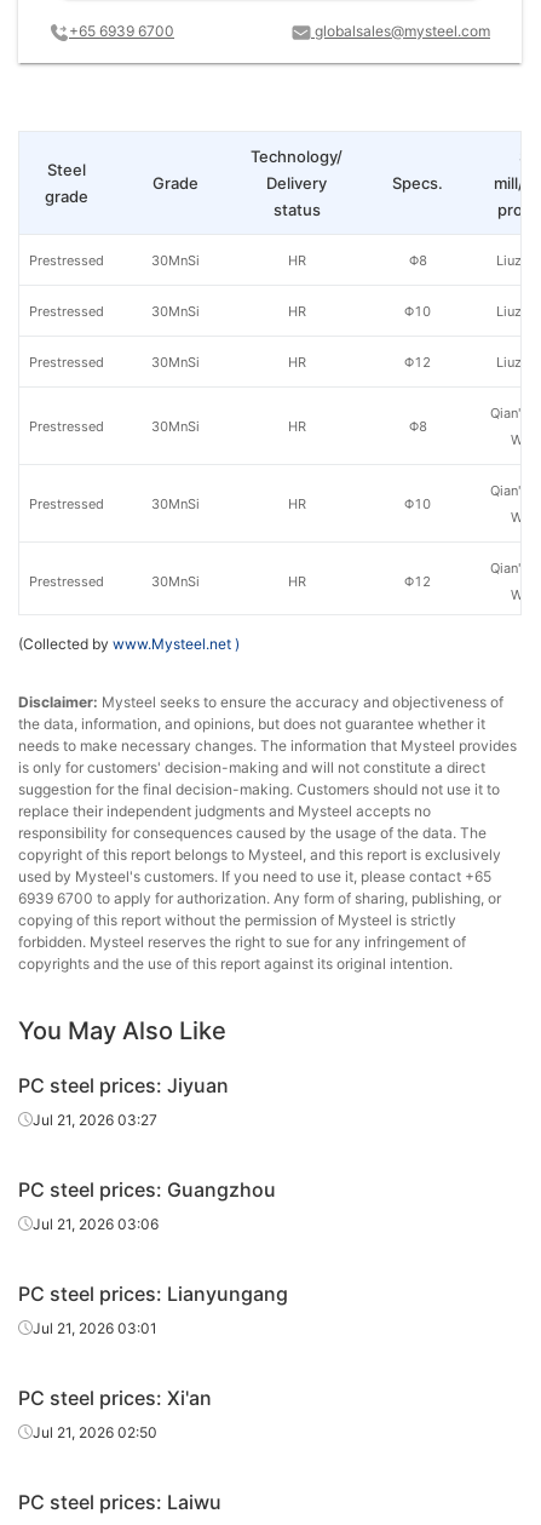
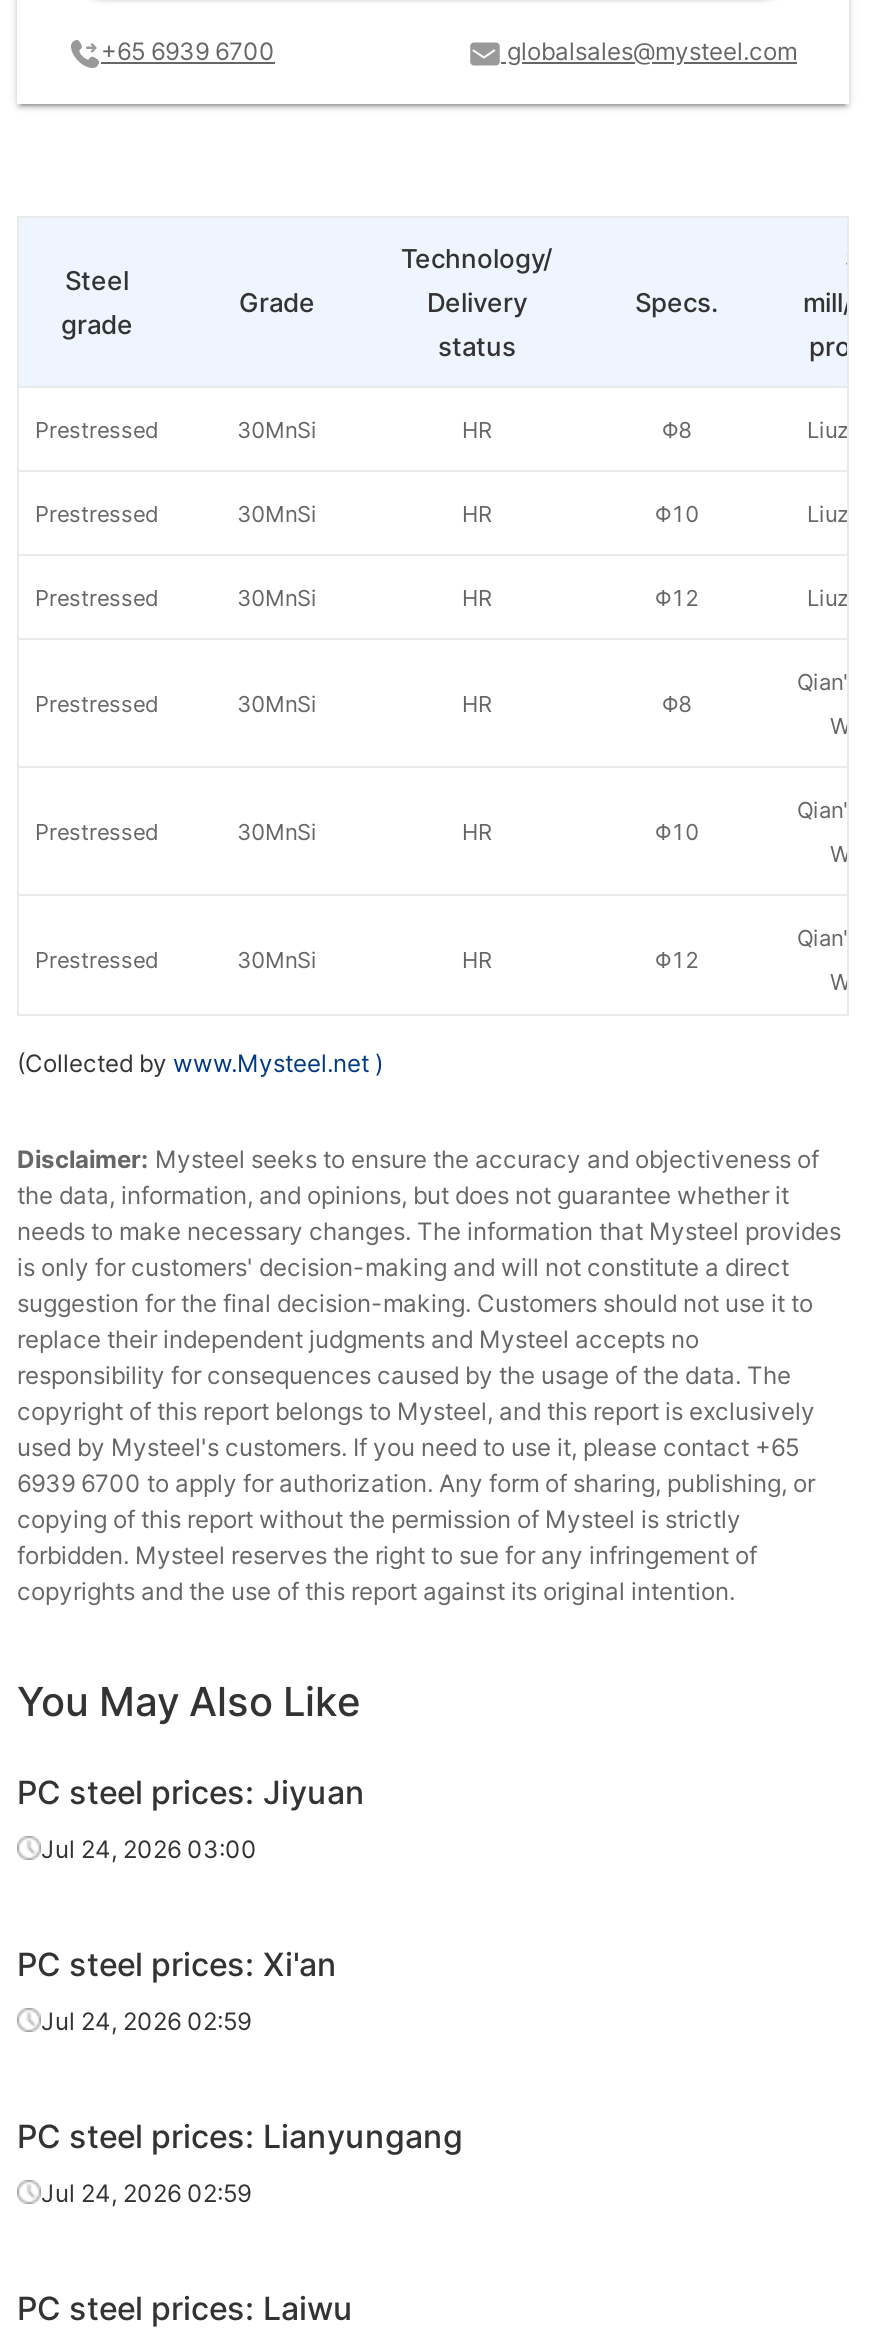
- Jul 21, 2026 03:27
+ Jul 24, 2026 03:00

- PC steel prices: Guangzhou

- Jul 21, 2026 03:06
+ Jul 24, 2026 02:59

- Jul 21, 2026 03:01
- Jul 21, 2026 02:50
+ Jul 24, 2026 02:59

moved up: PC steel prices: Xi'an
